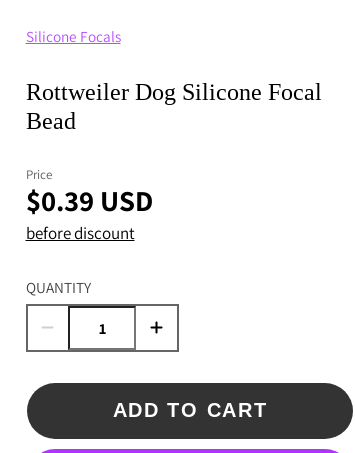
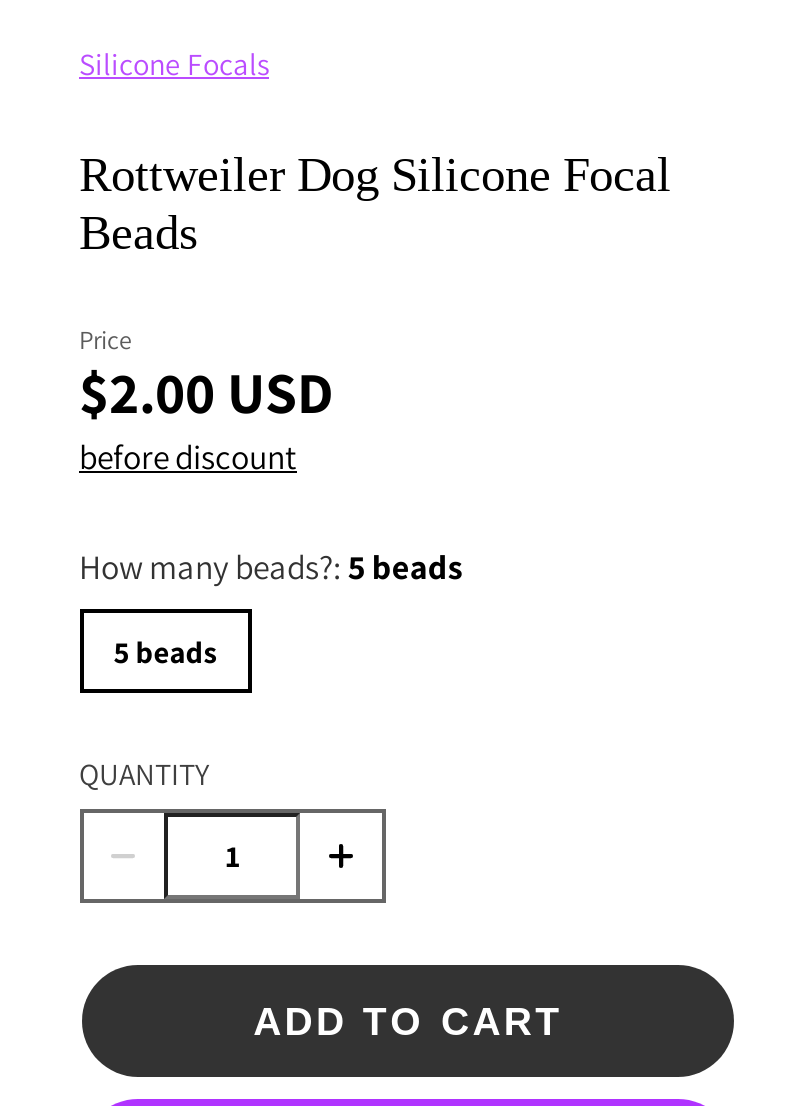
- Bead
+ Beads

- $0.39 USD
+ $2.00 USD

+ How many beads?: 5 beads
+ 5 beads
